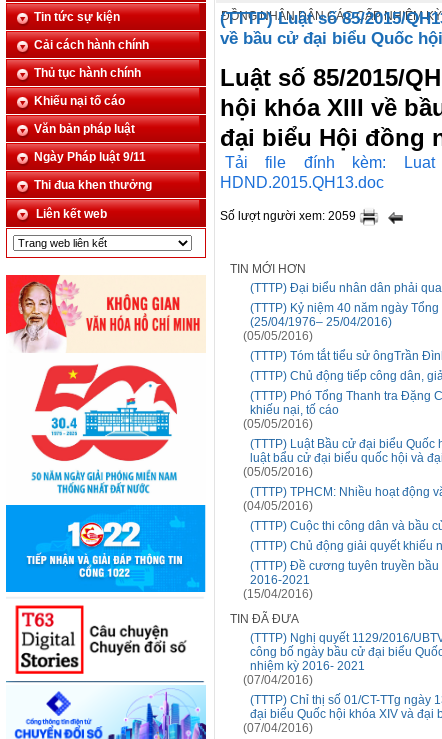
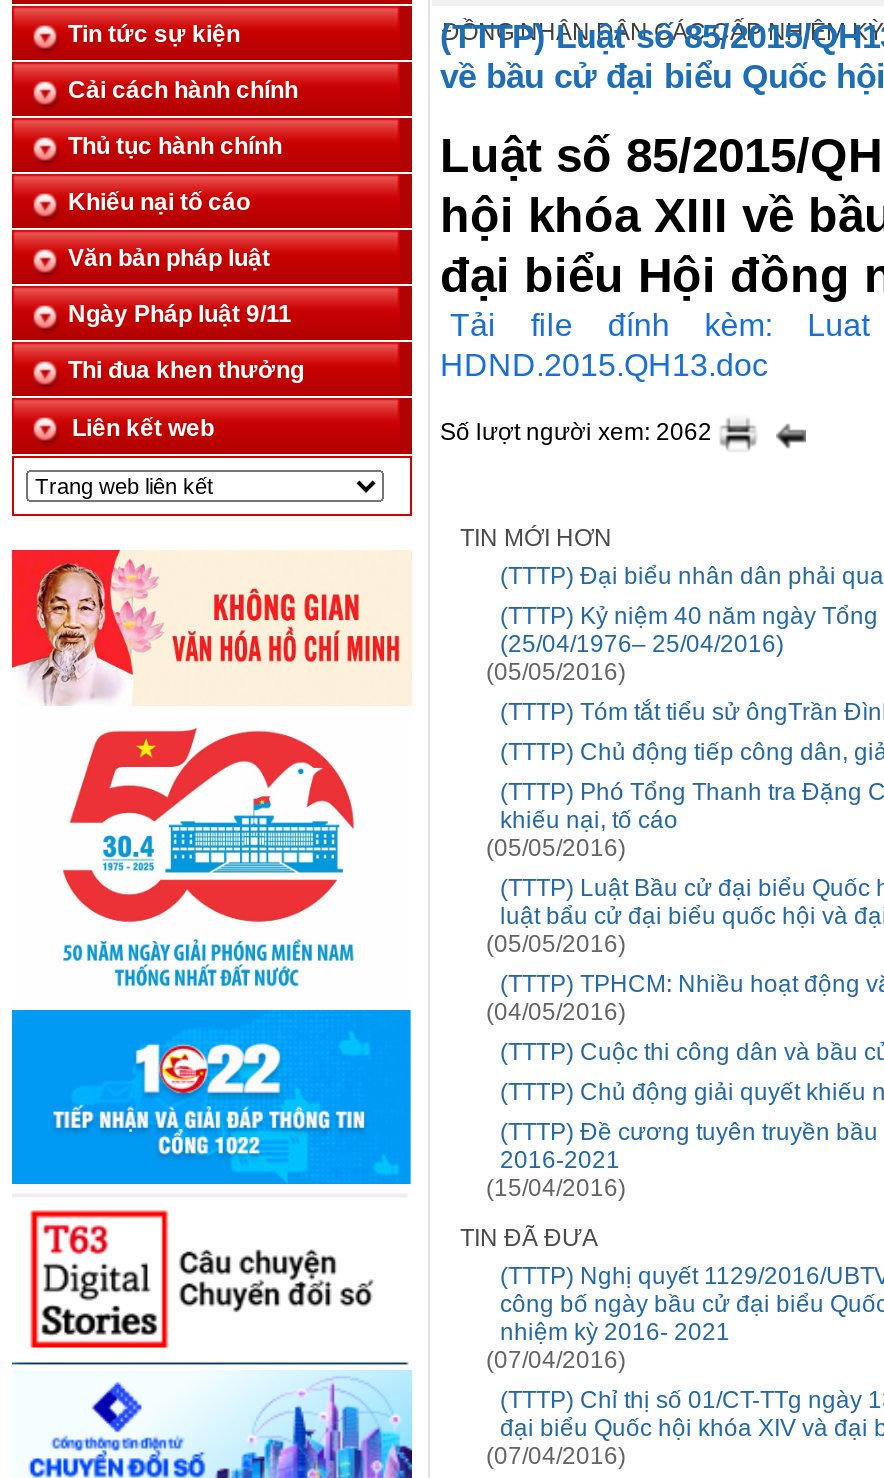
- Số lượt người xem: 2059
+ Số lượt người xem: 2062
